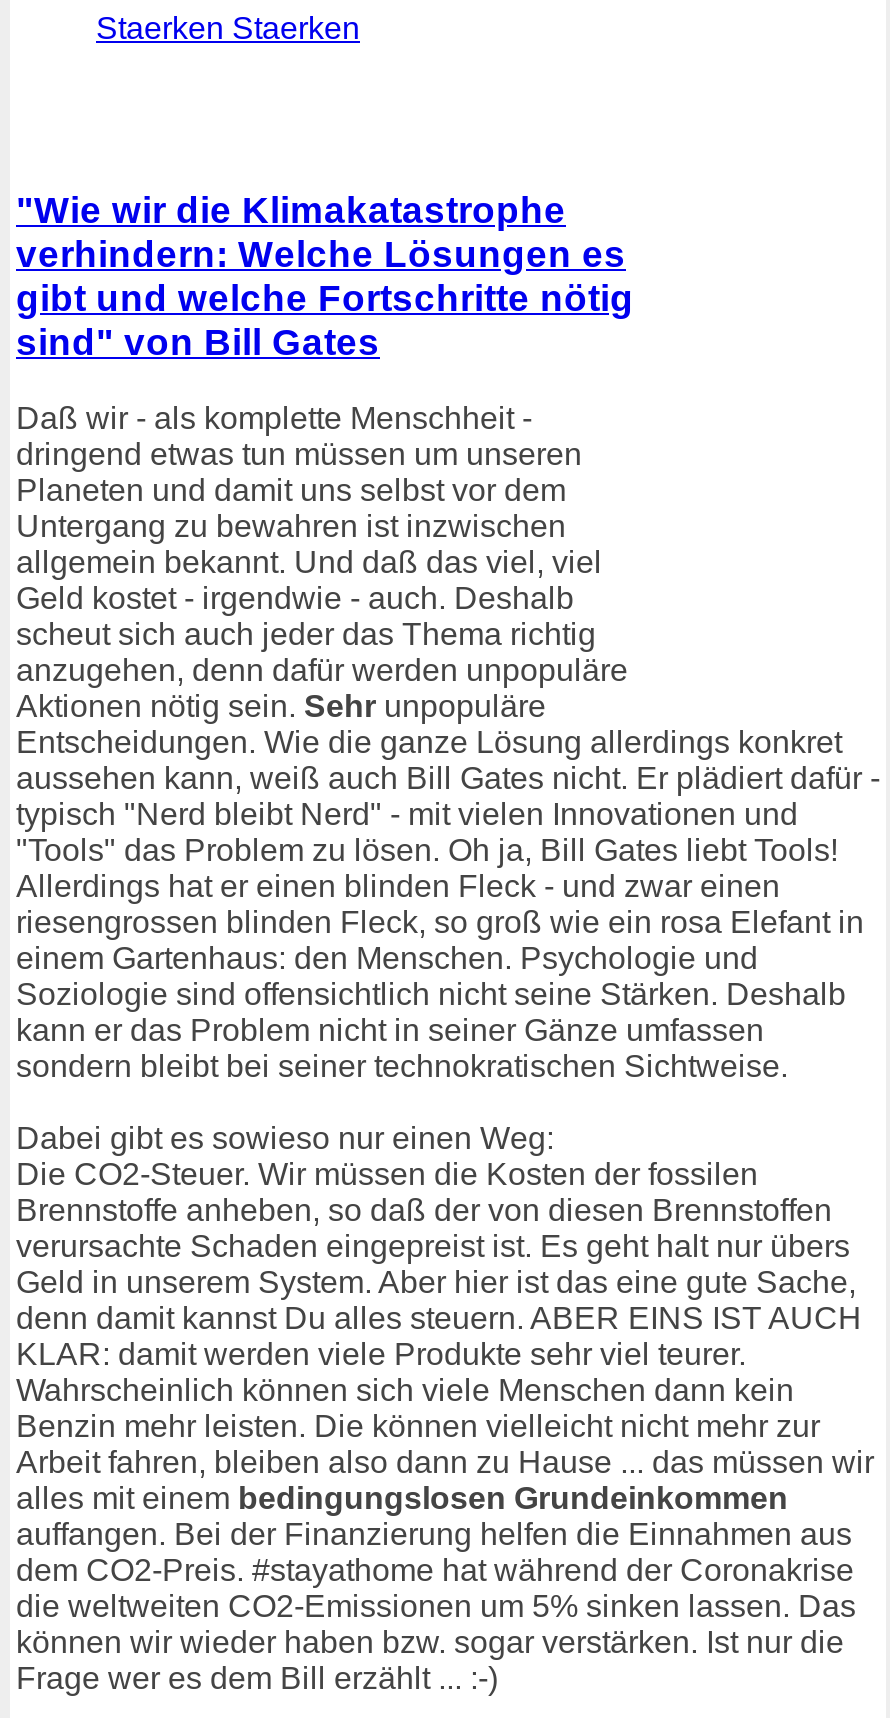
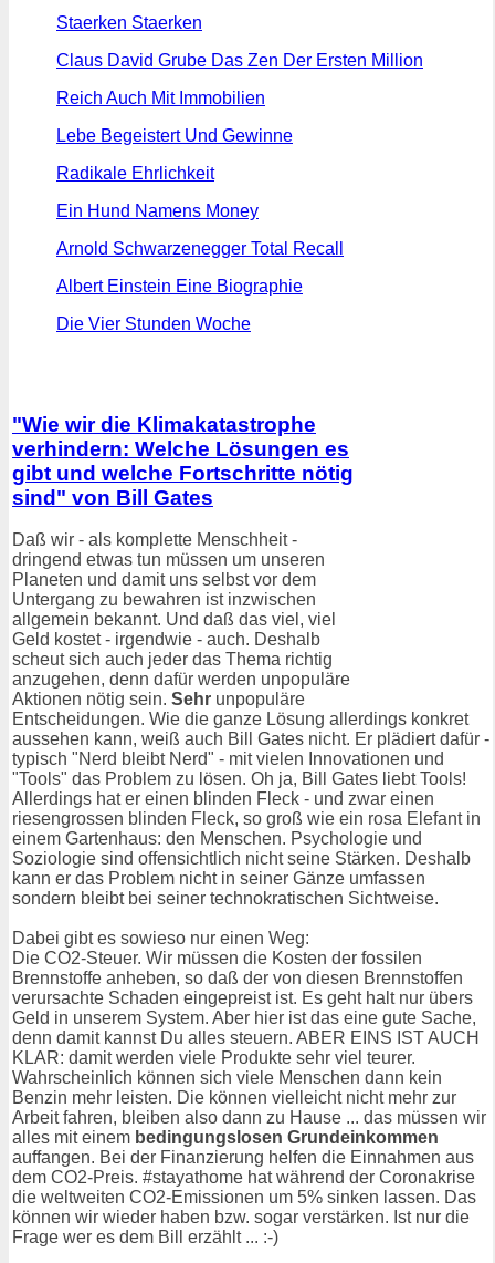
+ Claus David Grube Das Zen Der Ersten Million
+ Reich Auch Mit Immobilien
+ Lebe Begeistert Und Gewinne
+ Radikale Ehrlichkeit
+ Ein Hund Namens Money
+ Arnold Schwarzenegger Total Recall
+ Albert Einstein Eine Biographie
+ Die Vier Stunden Woche
